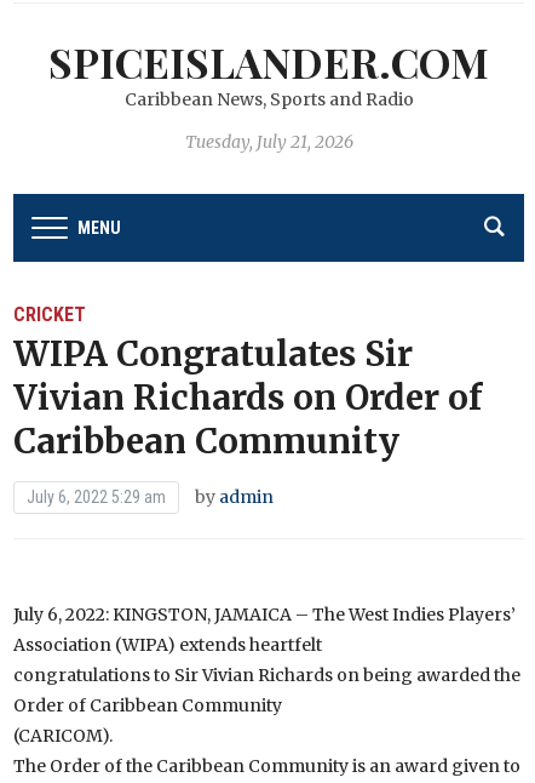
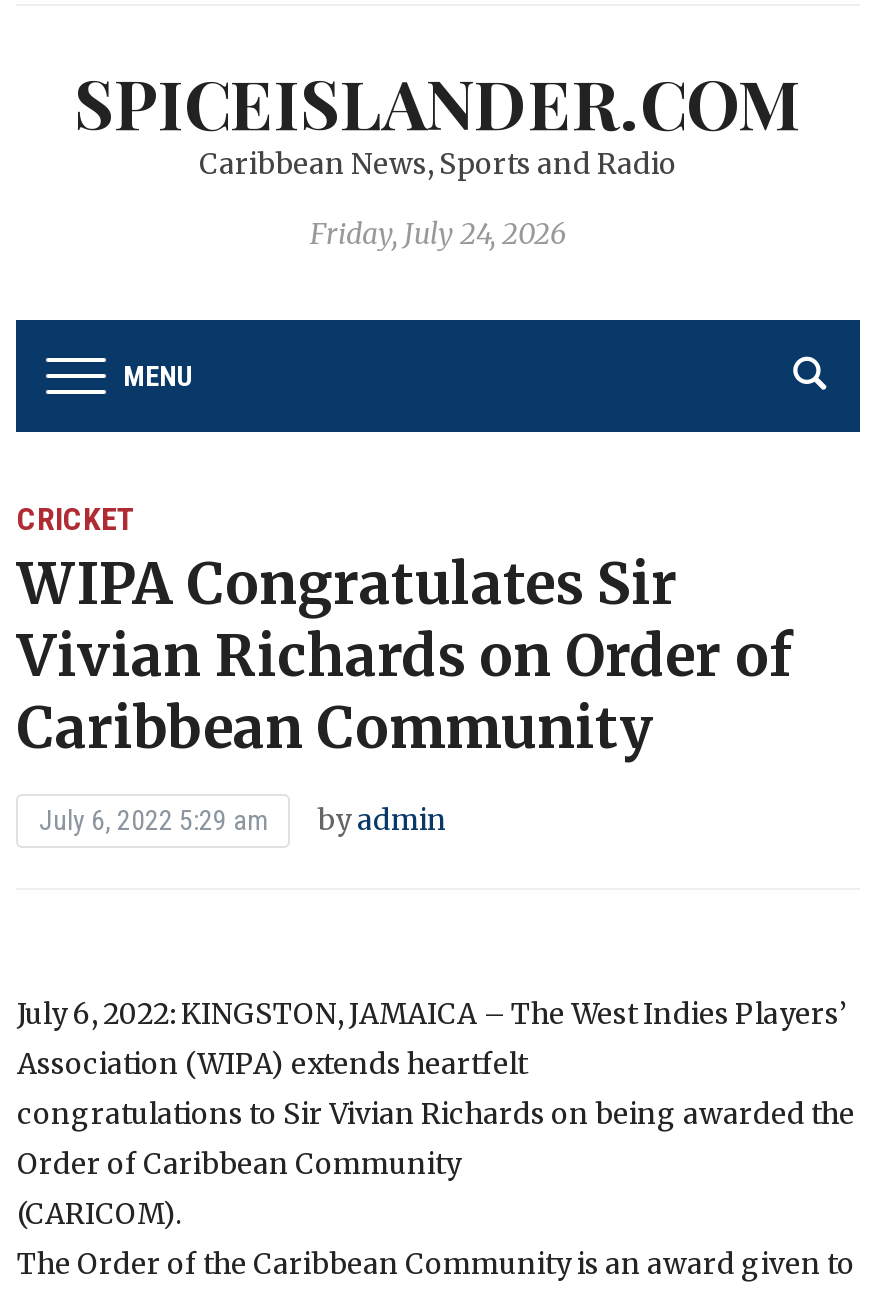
- Tuesday, July 21, 2026
+ Friday, July 24, 2026
